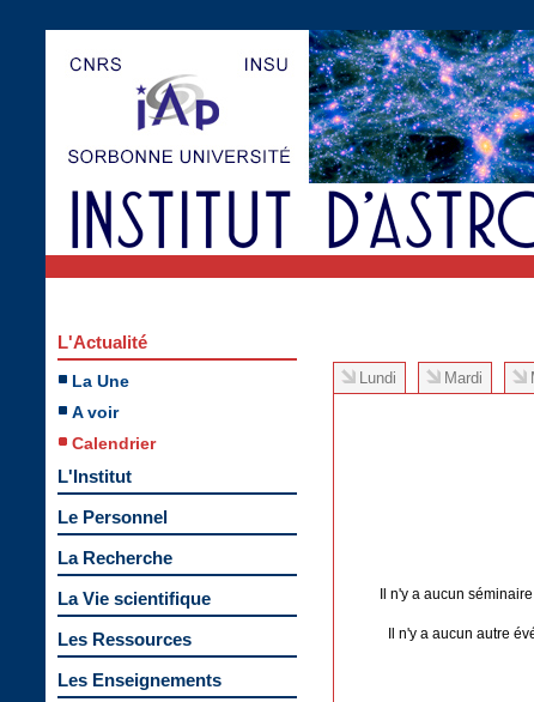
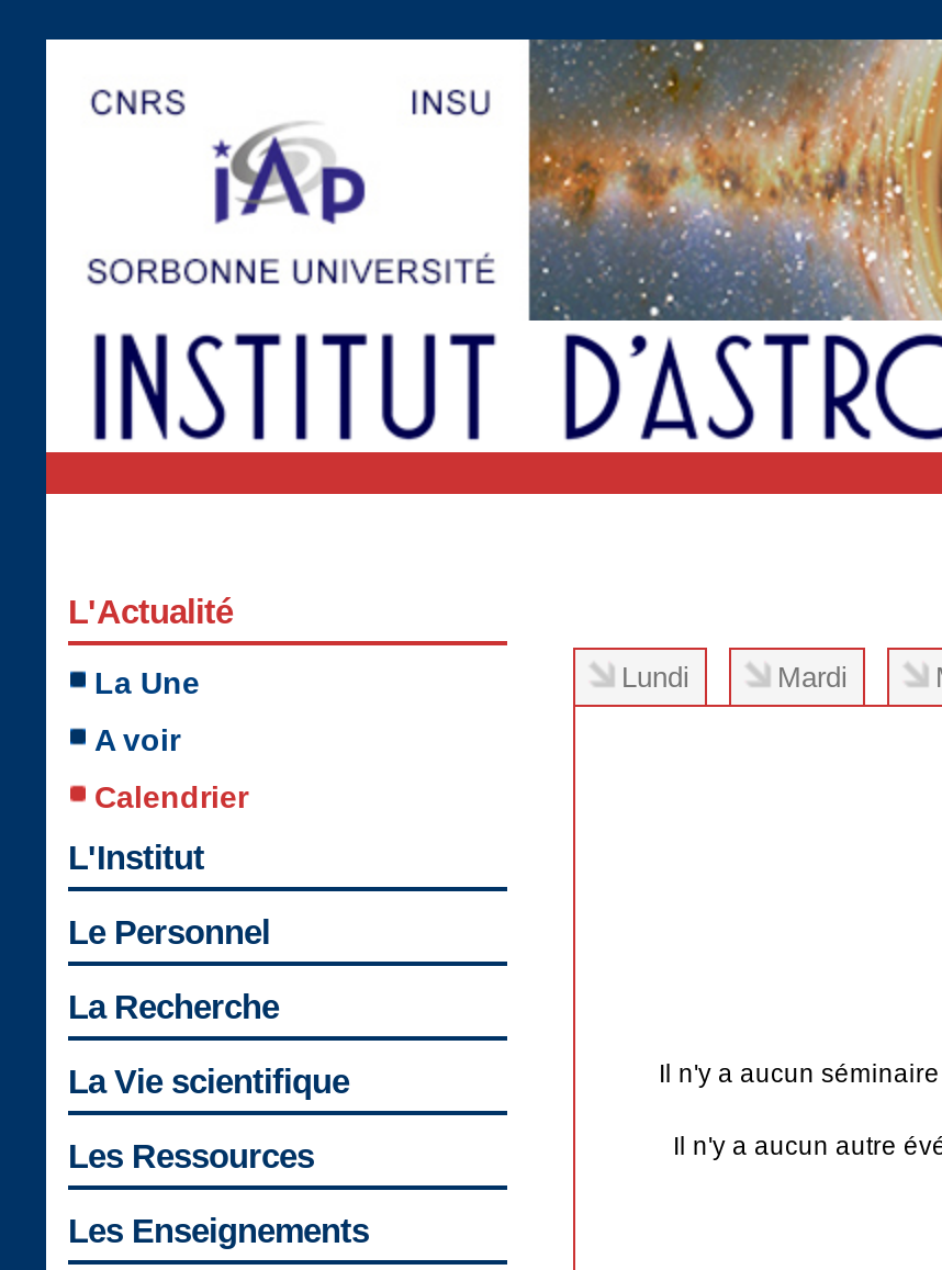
- [image]
+ [image]
